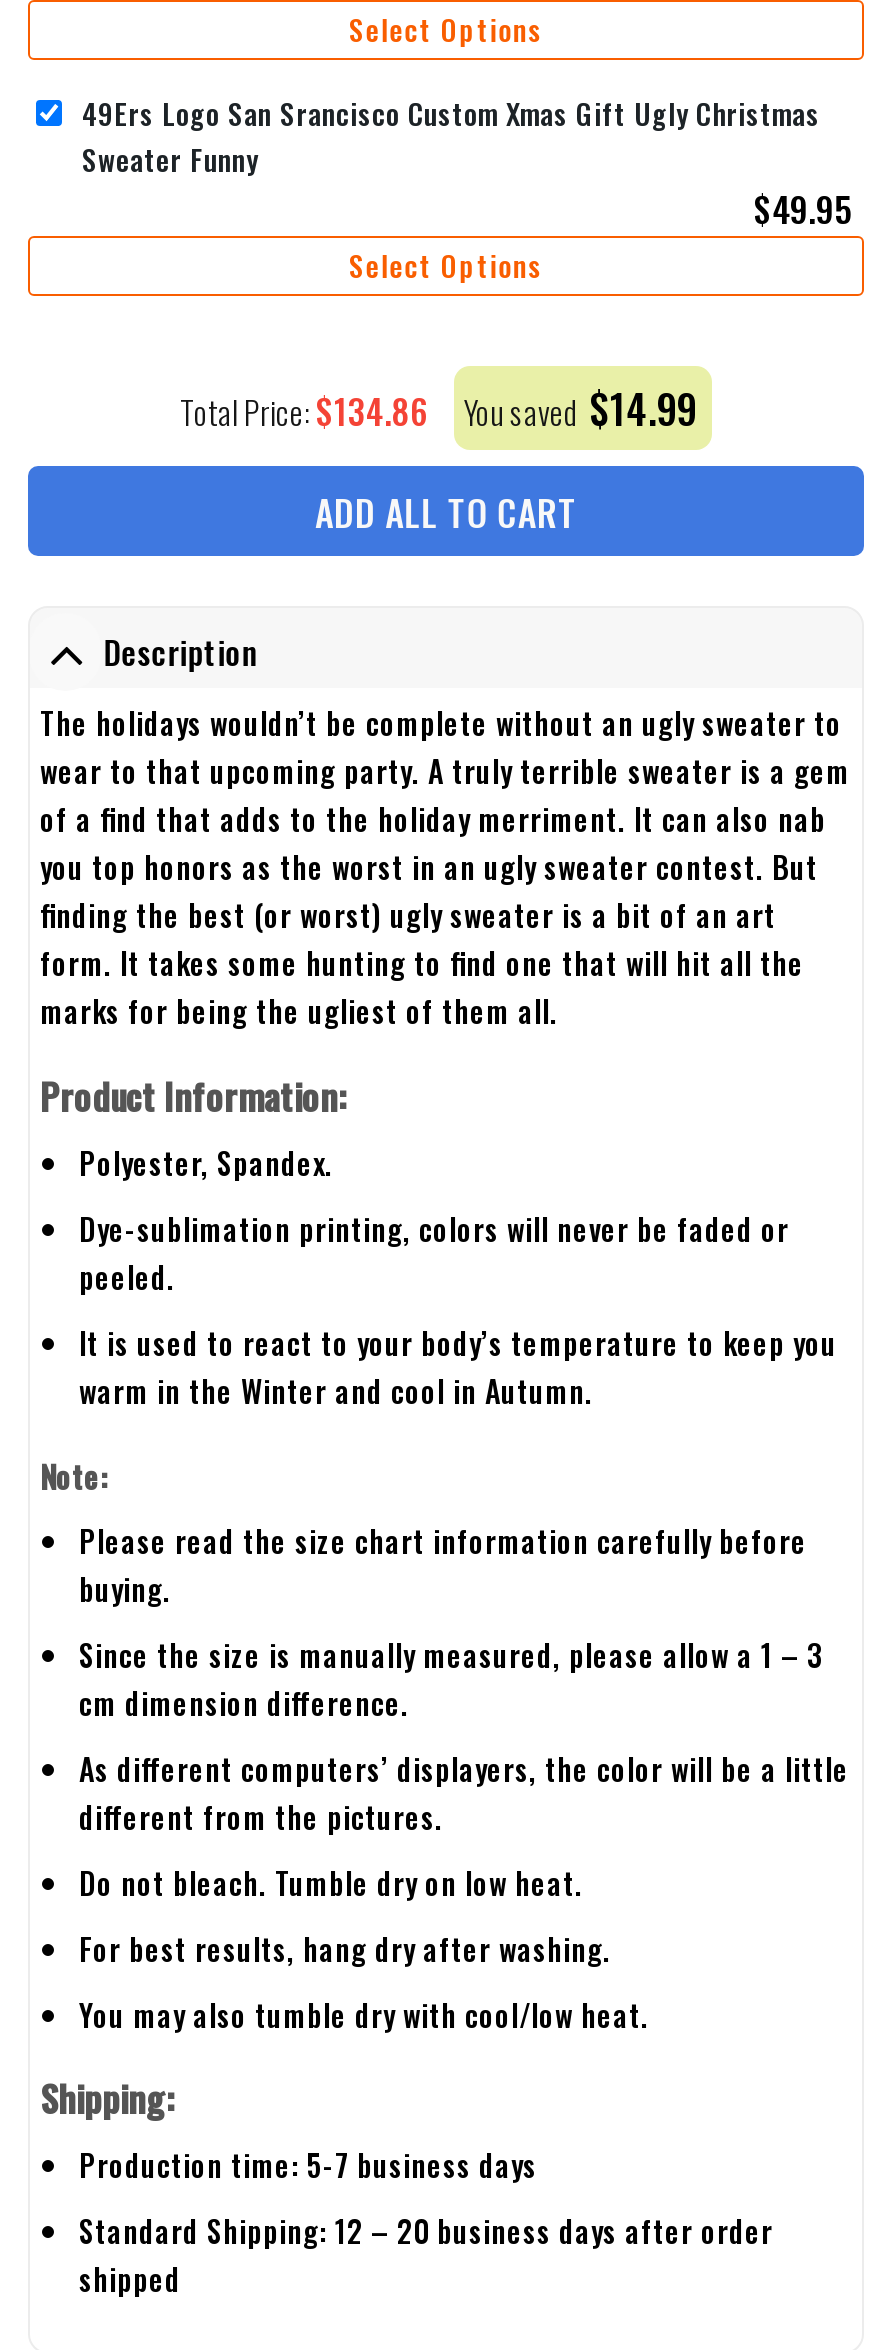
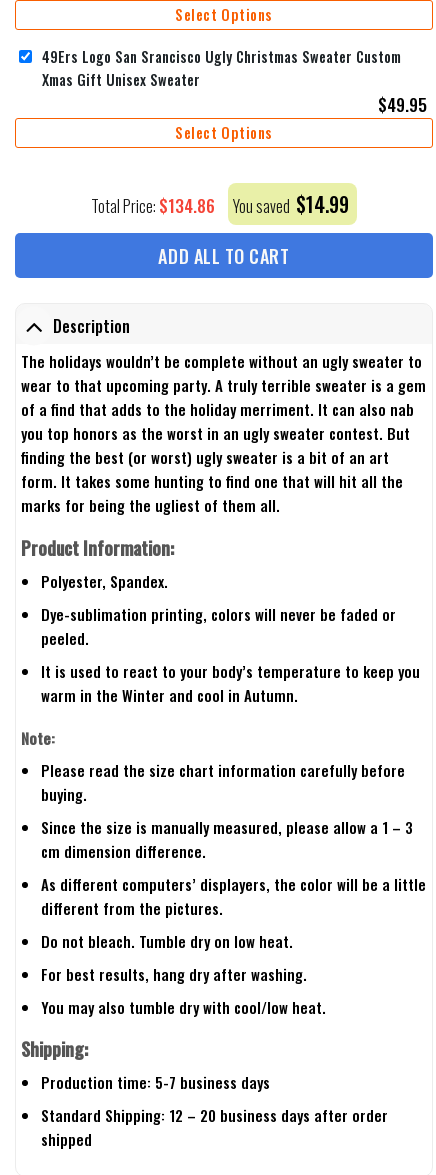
- 49Ers Logo San Srancisco Custom Xmas Gift Ugly Christmas
- Sweater Funny
+ 49Ers Logo San Srancisco Ugly Christmas Sweater Custom
+ Xmas Gift Unisex Sweater
